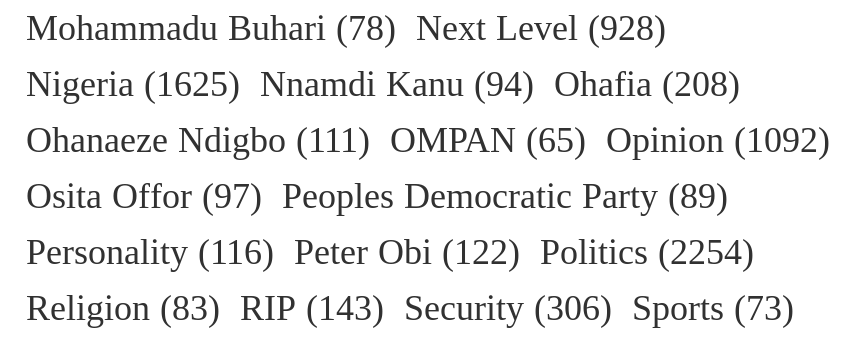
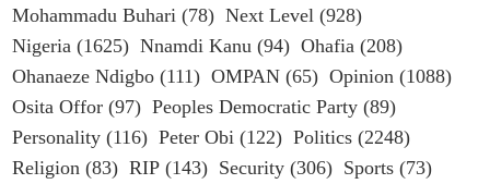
- Ohanaeze Ndigbo (111) OMPAN (65) Opinion (1092)
+ Ohanaeze Ndigbo (111) OMPAN (65) Opinion (1088)

- Personality (116) Peter Obi (122) Politics (2254)
+ Personality (116) Peter Obi (122) Politics (2248)
